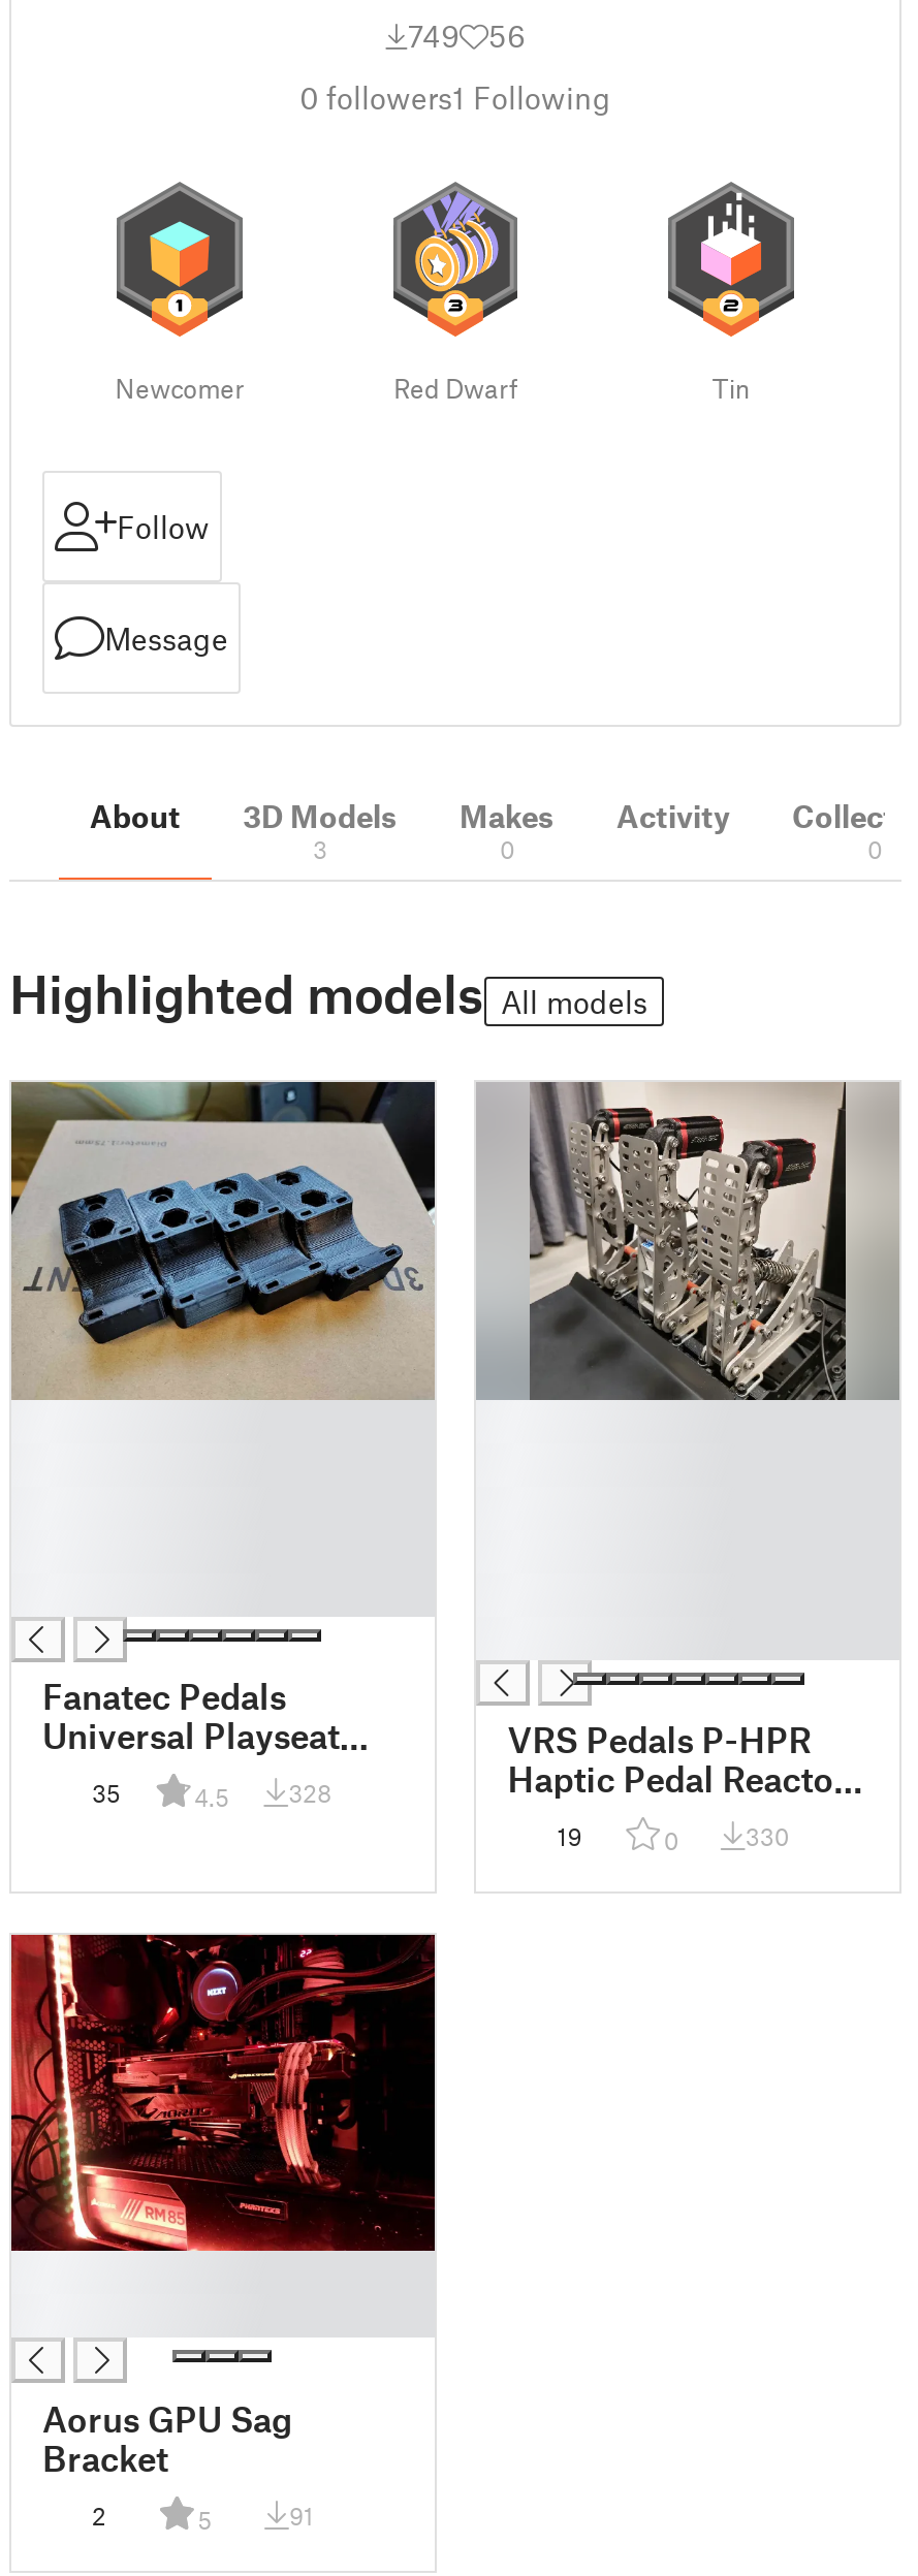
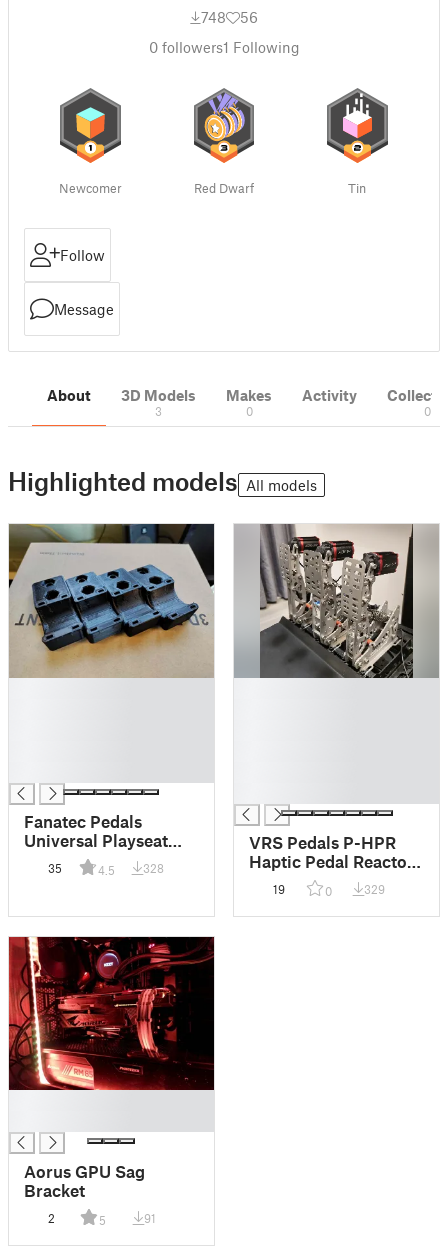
- 749 56
+ 748 56

- 330
+ 329
